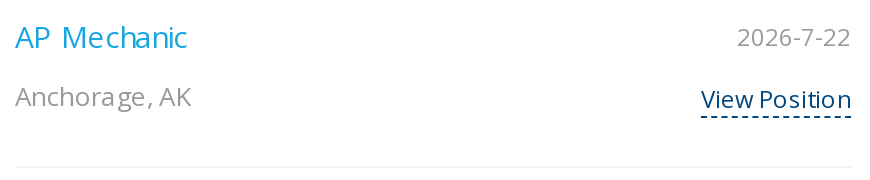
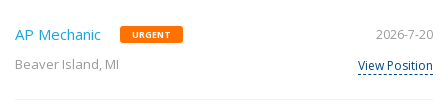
- 2026-7-22
+ 2026-7-20

- Anchorage, AK
+ URGENT
+ Beaver Island, MI
